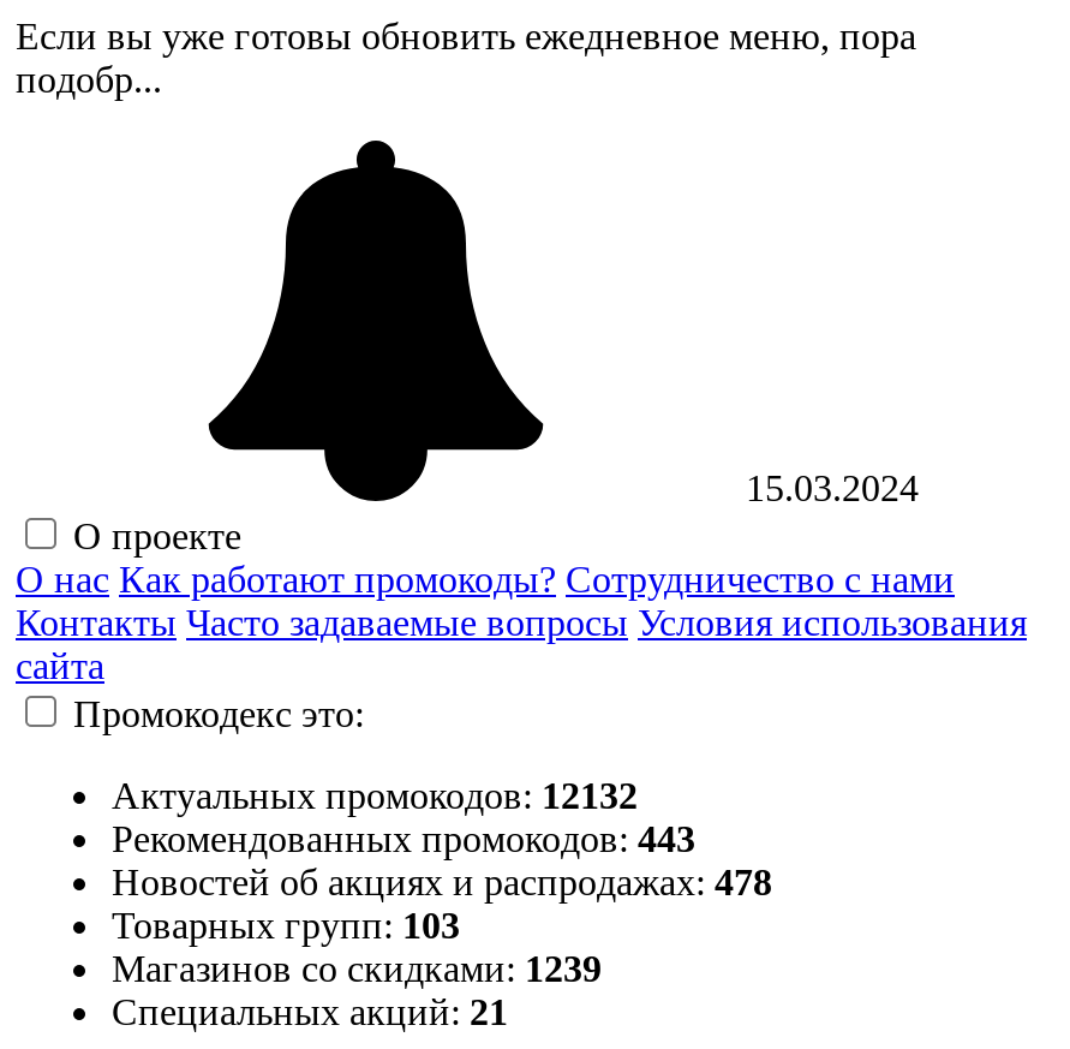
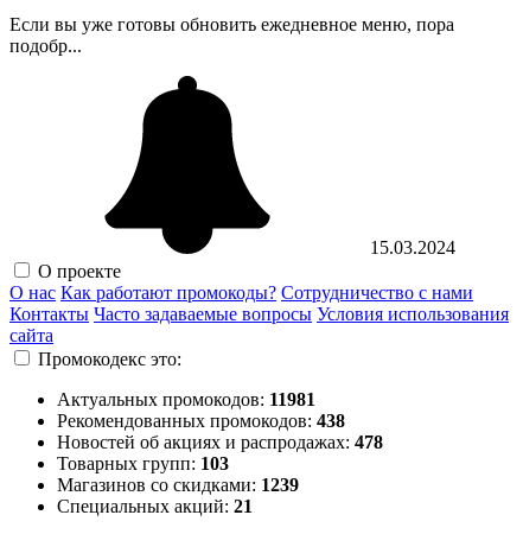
- Актуальных промокодов: 12132
+ Актуальных промокодов: 11981

- Рекомендованных промокодов: 443
+ Рекомендованных промокодов: 438
